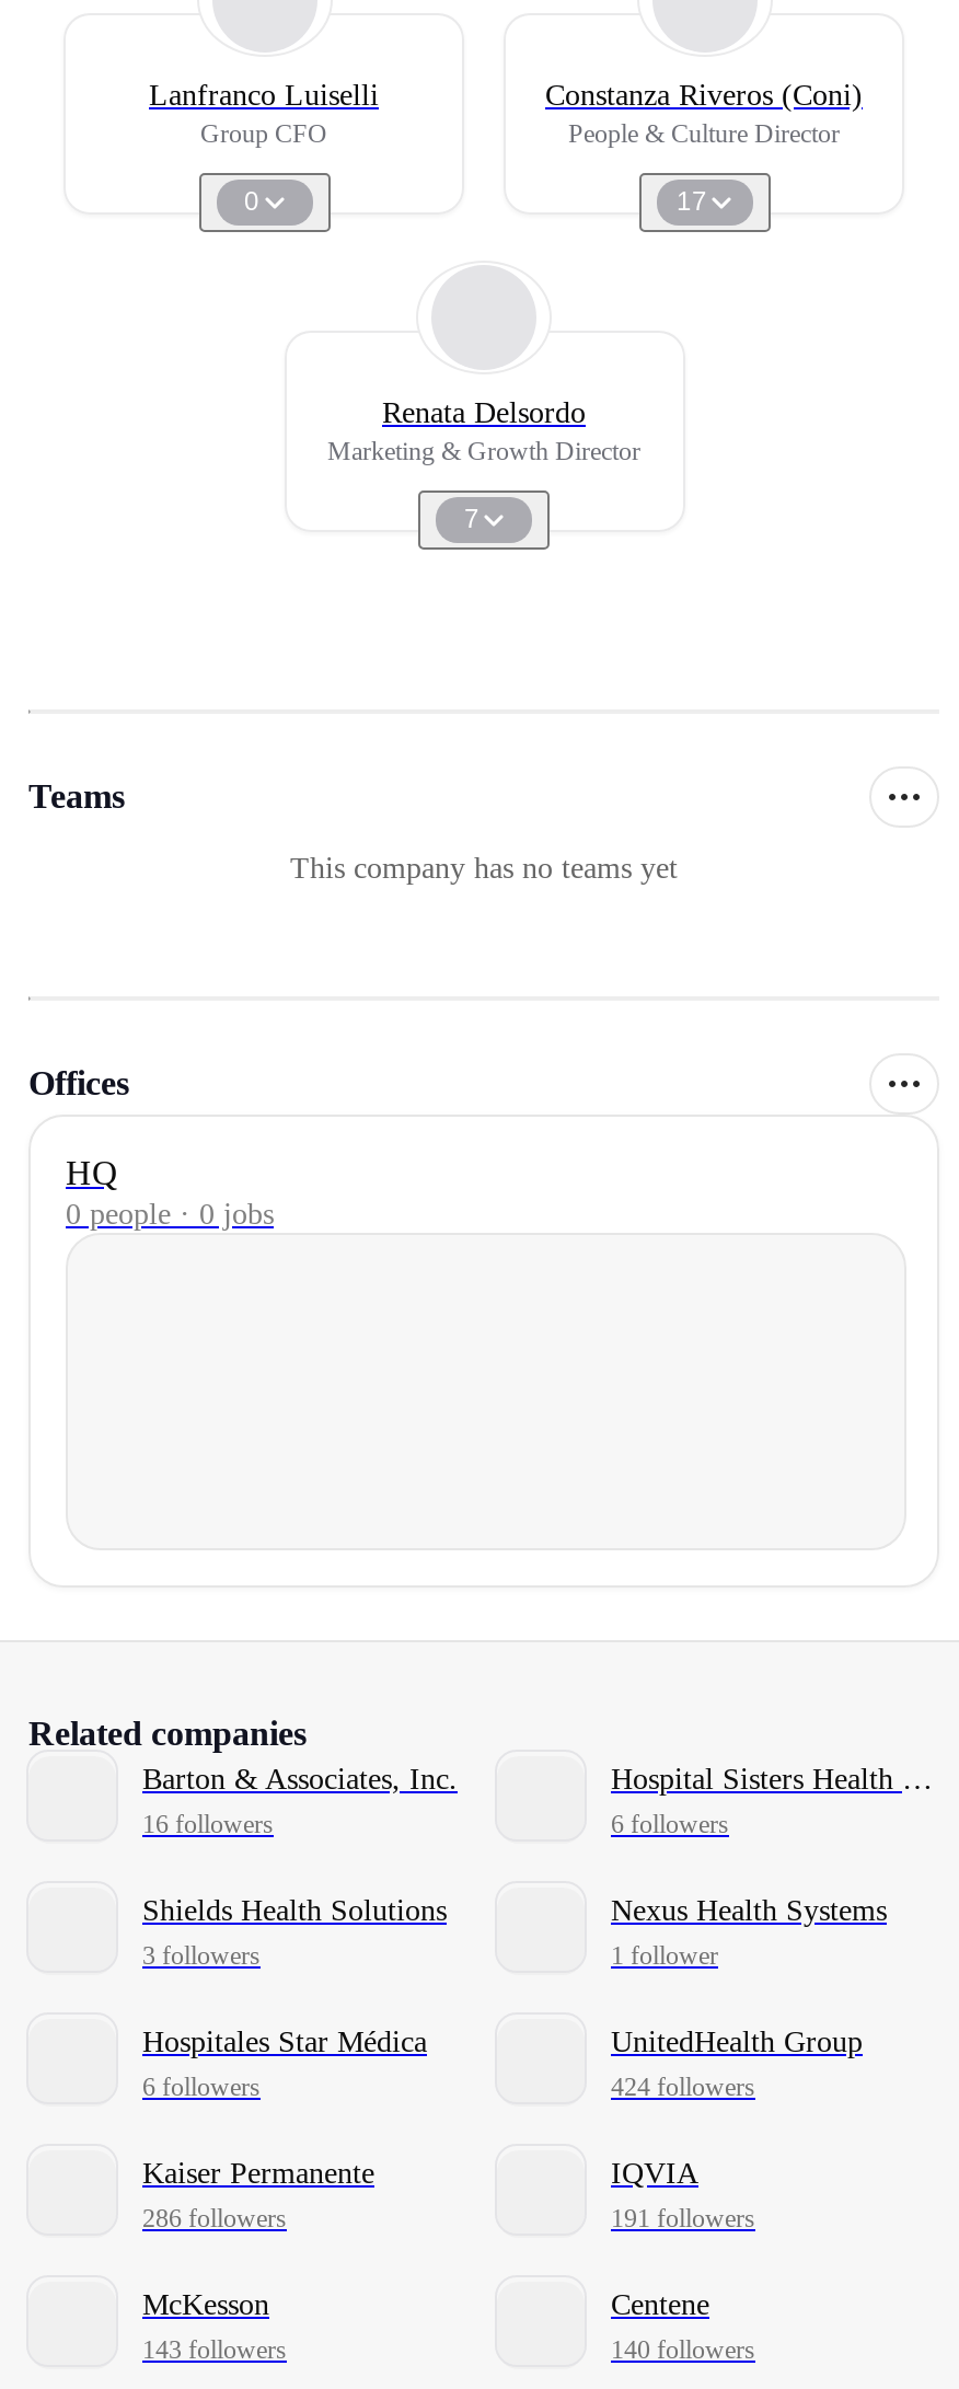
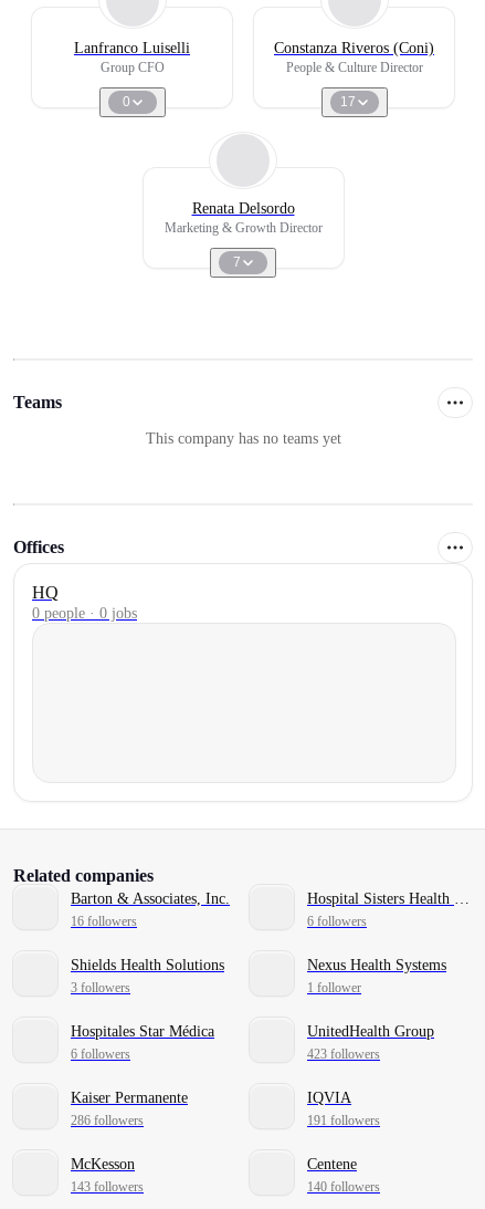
- 424 followers
+ 423 followers
